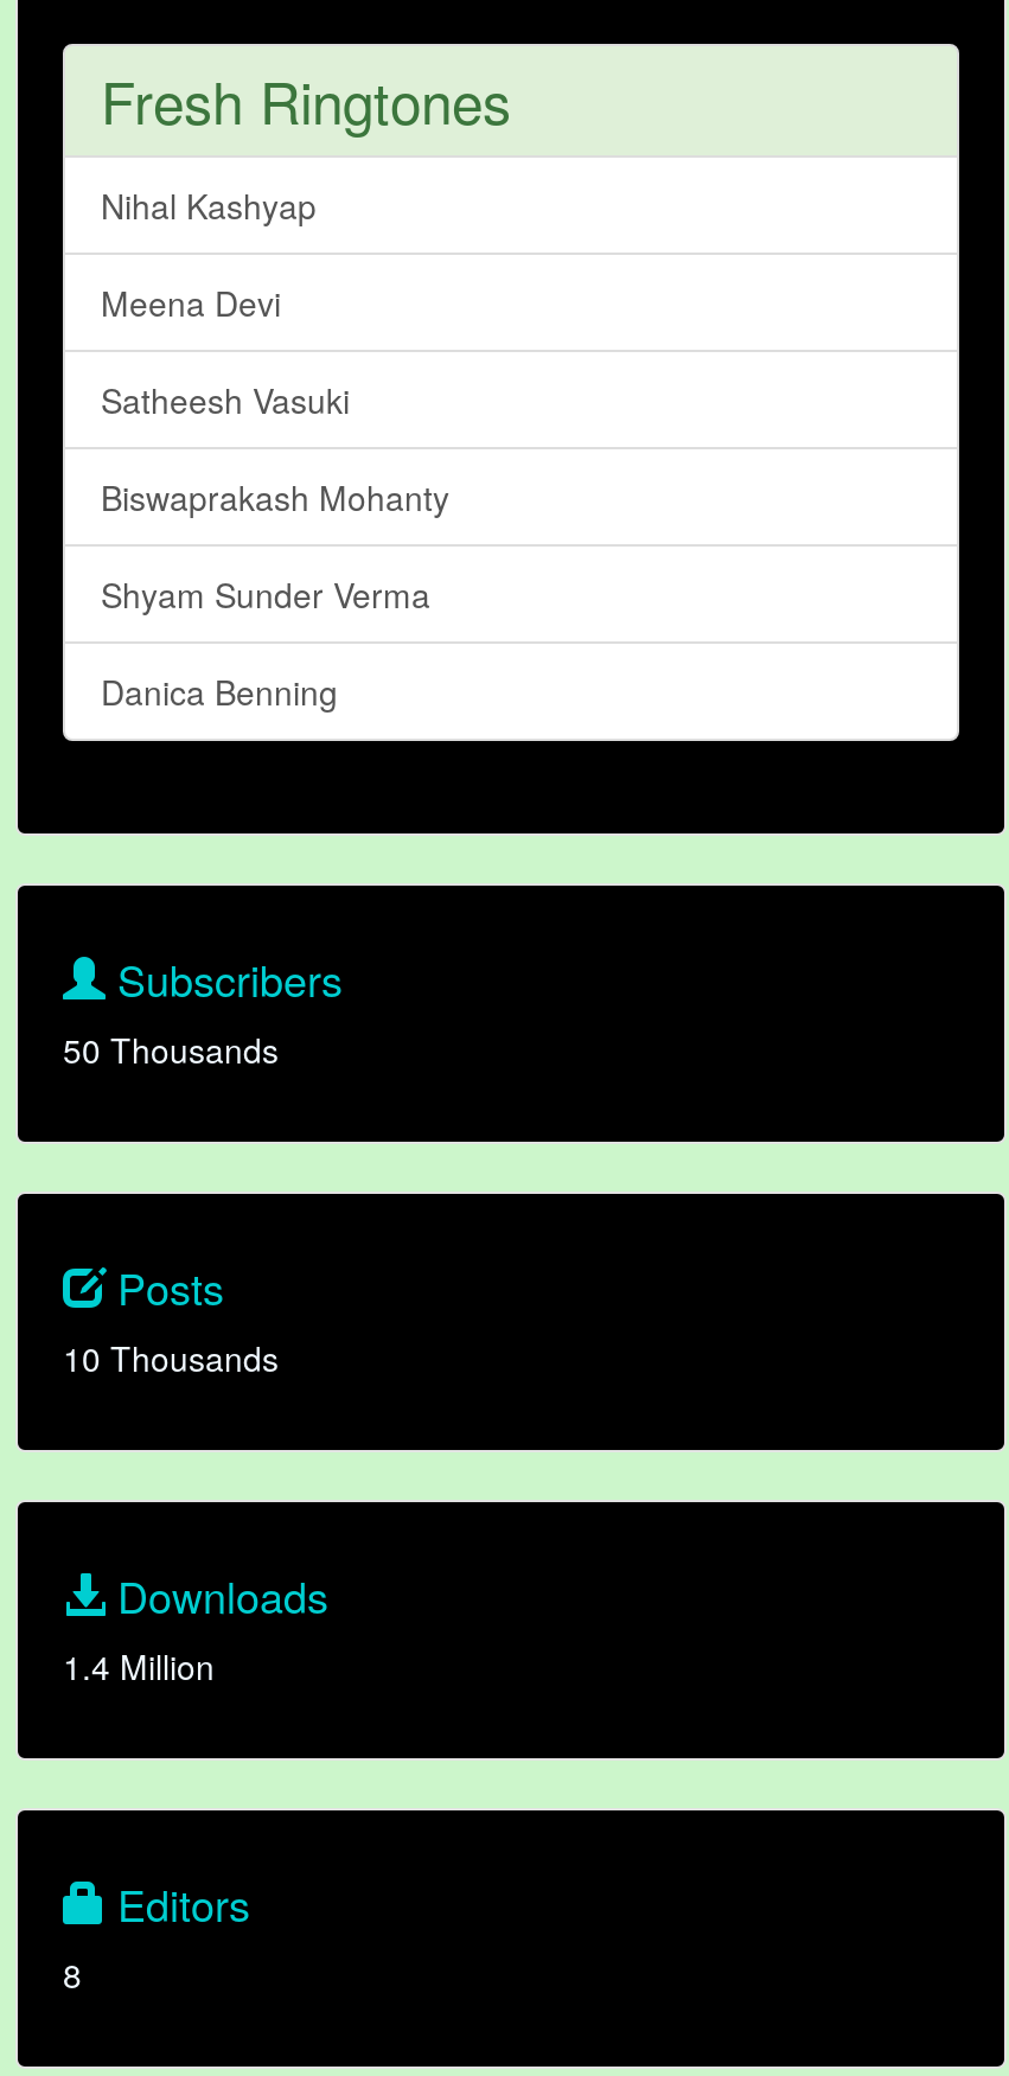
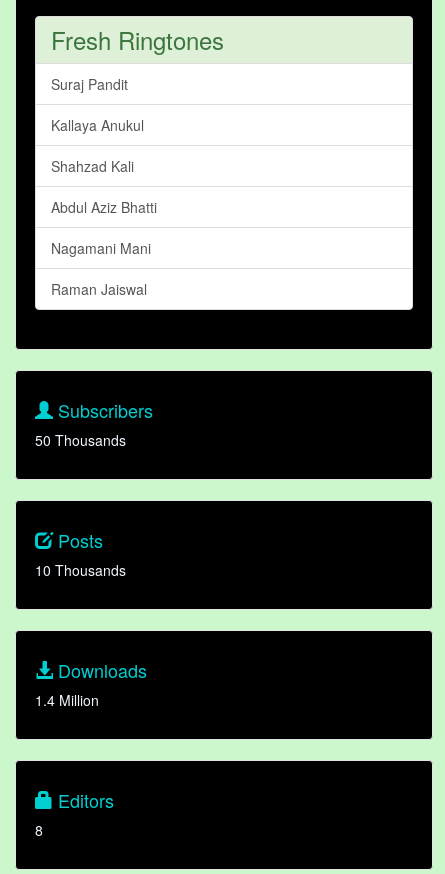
- Nihal Kashyap
+ Suraj Pandit

- Meena Devi
+ Kallaya Anukul

- Satheesh Vasuki
+ Shahzad Kali

- Biswaprakash Mohanty
+ Abdul Aziz Bhatti

- Shyam Sunder Verma
+ Nagamani Mani

- Danica Benning
+ Raman Jaiswal
